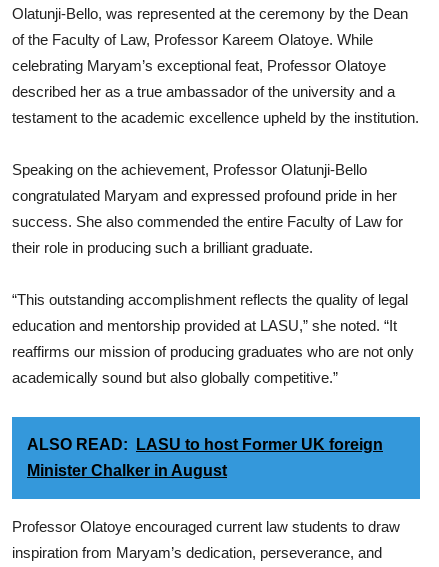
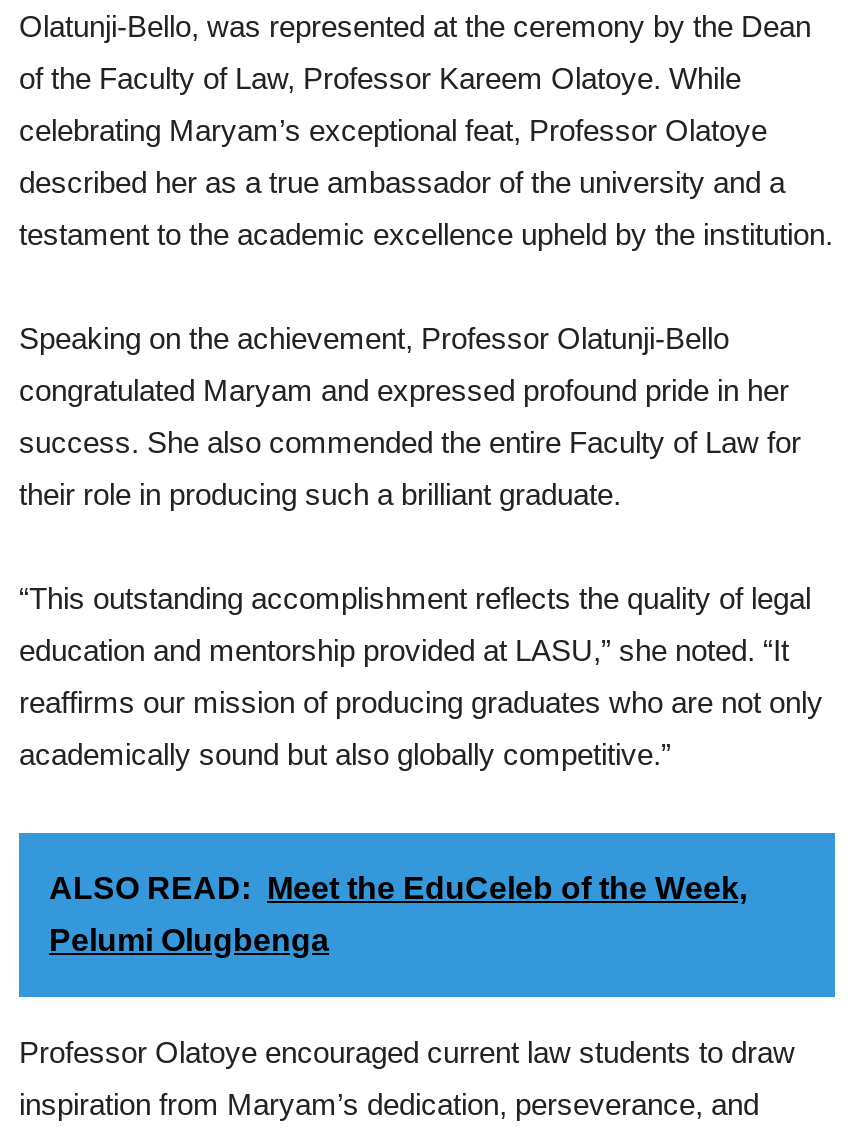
- ALSO READ: LASU to host Former UK foreign
+ ALSO READ: Meet the EduCeleb of the Week,

- Minister Chalker in August
+ Pelumi Olugbenga
